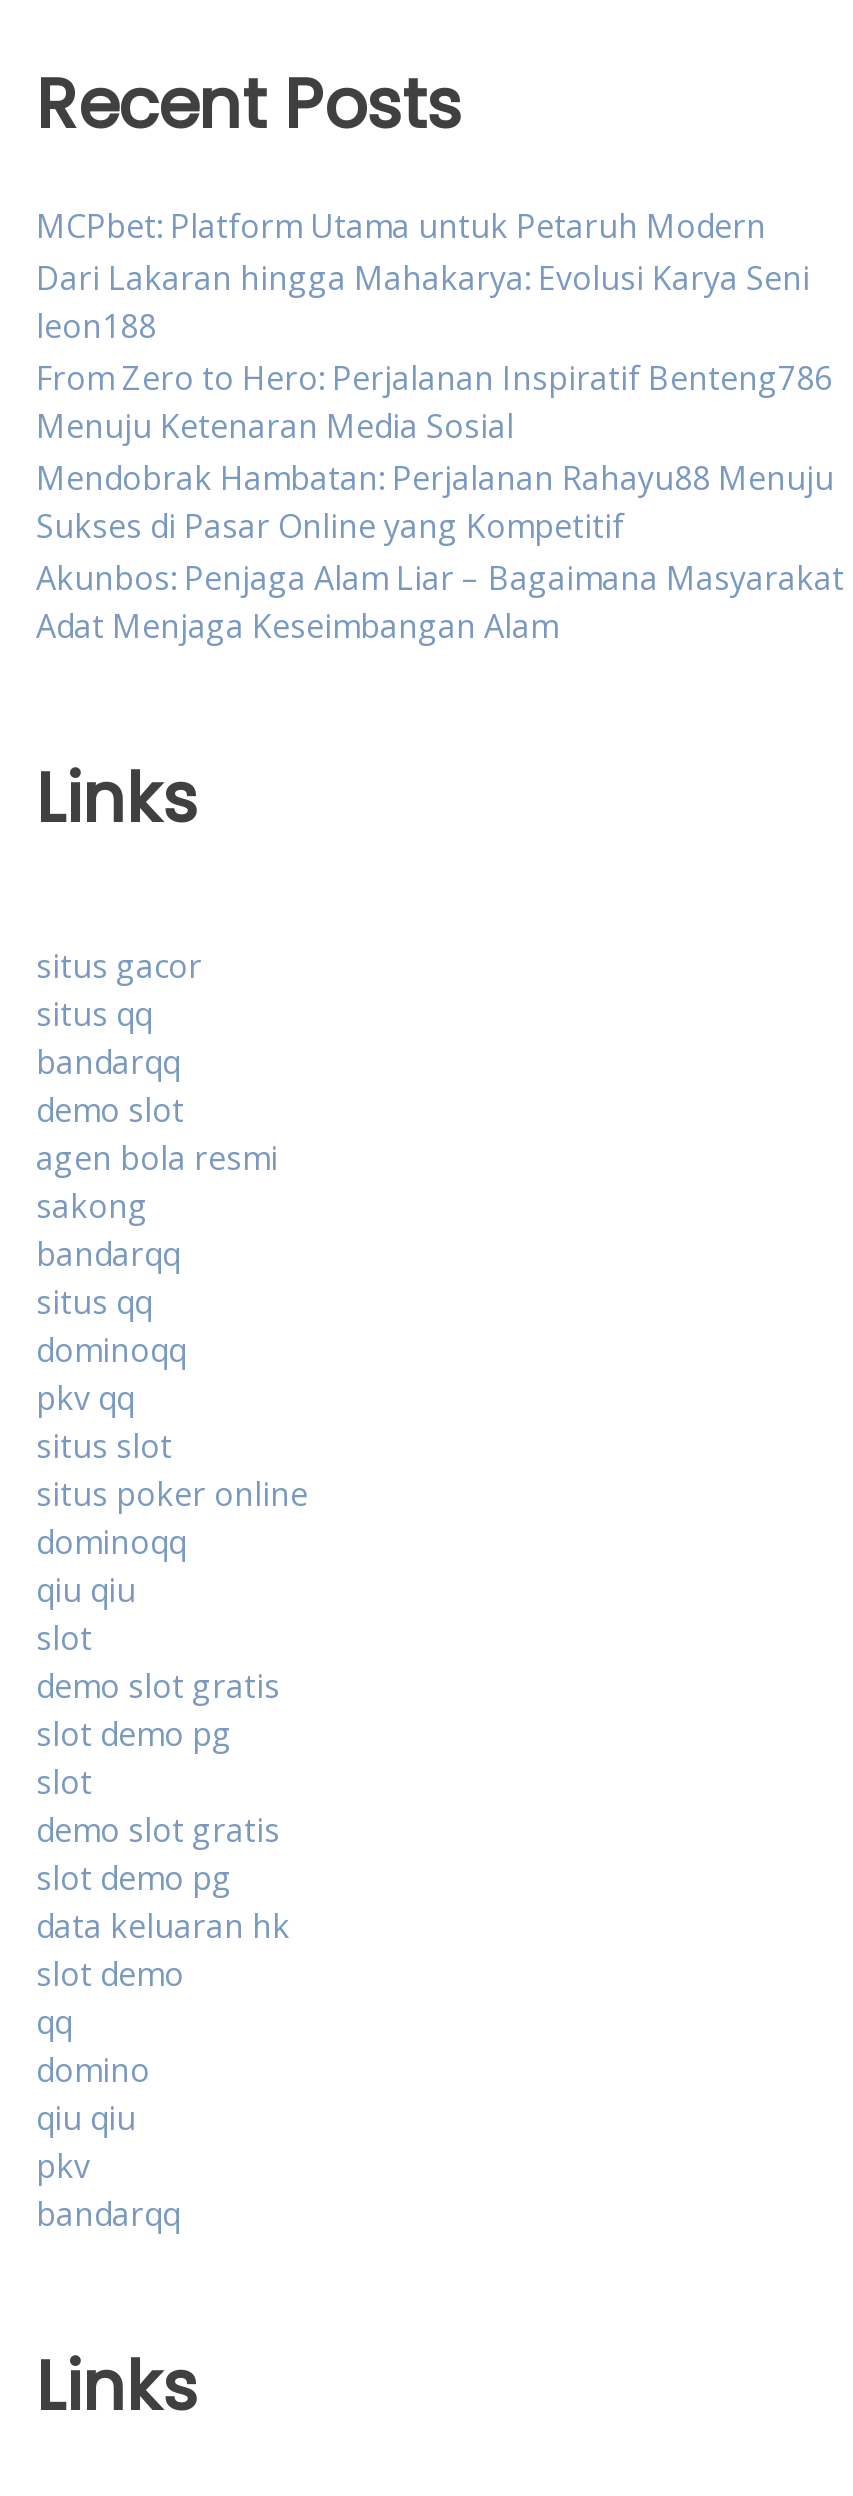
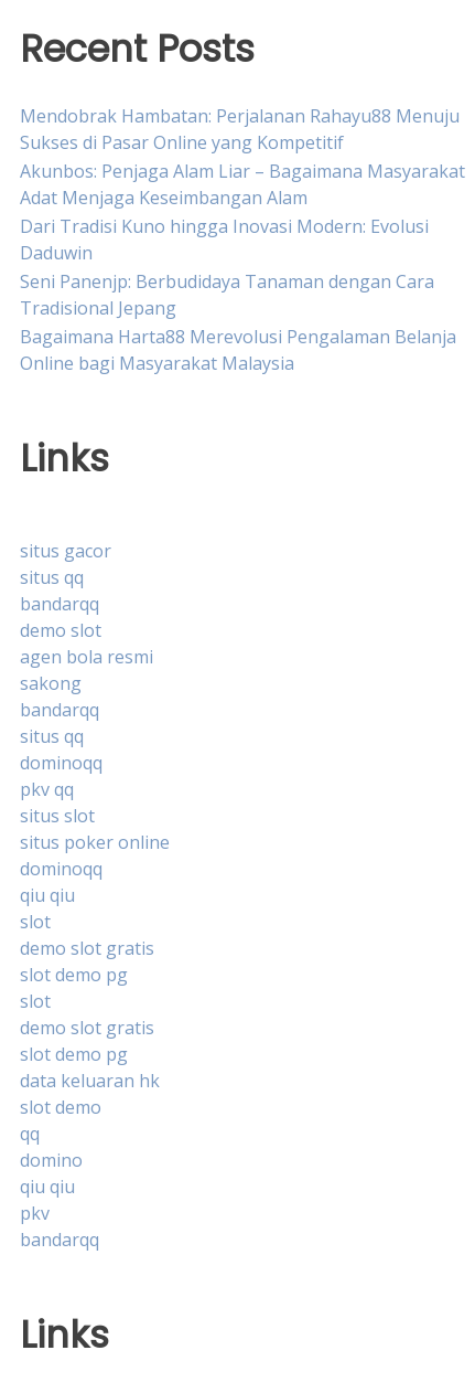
- MCPbet: Platform Utama untuk Petaruh Modern
- Dari Lakaran hingga Mahakarya: Evolusi Karya Seni
- leon188
- From Zero to Hero: Perjalanan Inspiratif Benteng786
- Menuju Ketenaran Media Sosial

moved up: Mendobrak Hambatan: Perjalanan Rahayu88 Menuju | Sukses di Pasar Online yang Kompetitif | Akunbos: Penjaga Alam Liar – Bagaimana Masyarakat | Adat Menjaga Keseimbangan Alam

+ Dari Tradisi Kuno hingga Inovasi Modern: Evolusi
+ Daduwin
+ Seni Panenjp: Berbudidaya Tanaman dengan Cara
+ Tradisional Jepang
+ Bagaimana Harta88 Merevolusi Pengalaman Belanja
+ Online bagi Masyarakat Malaysia
